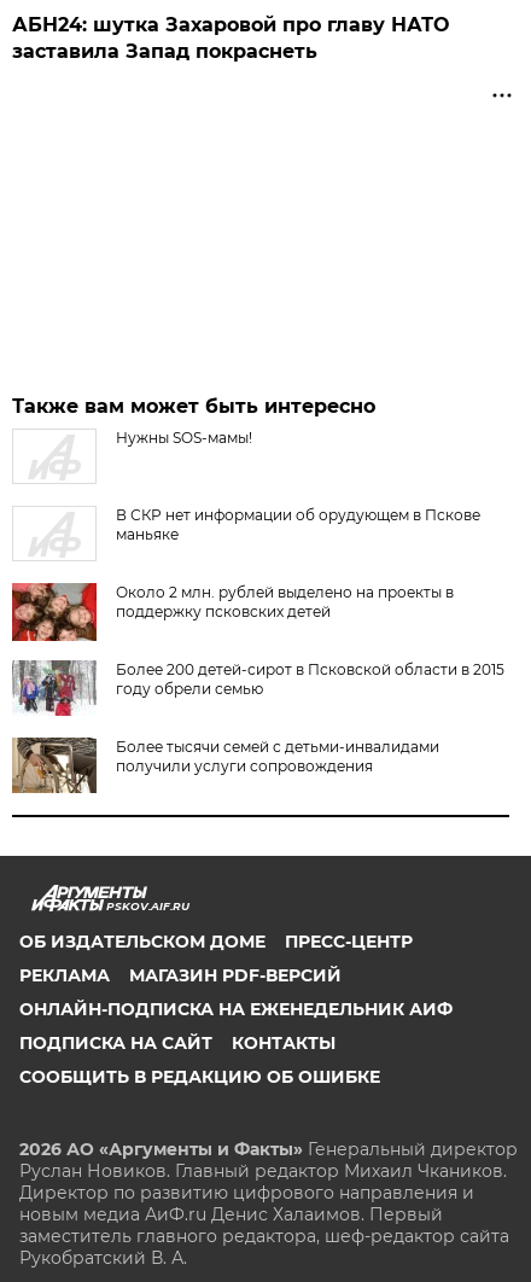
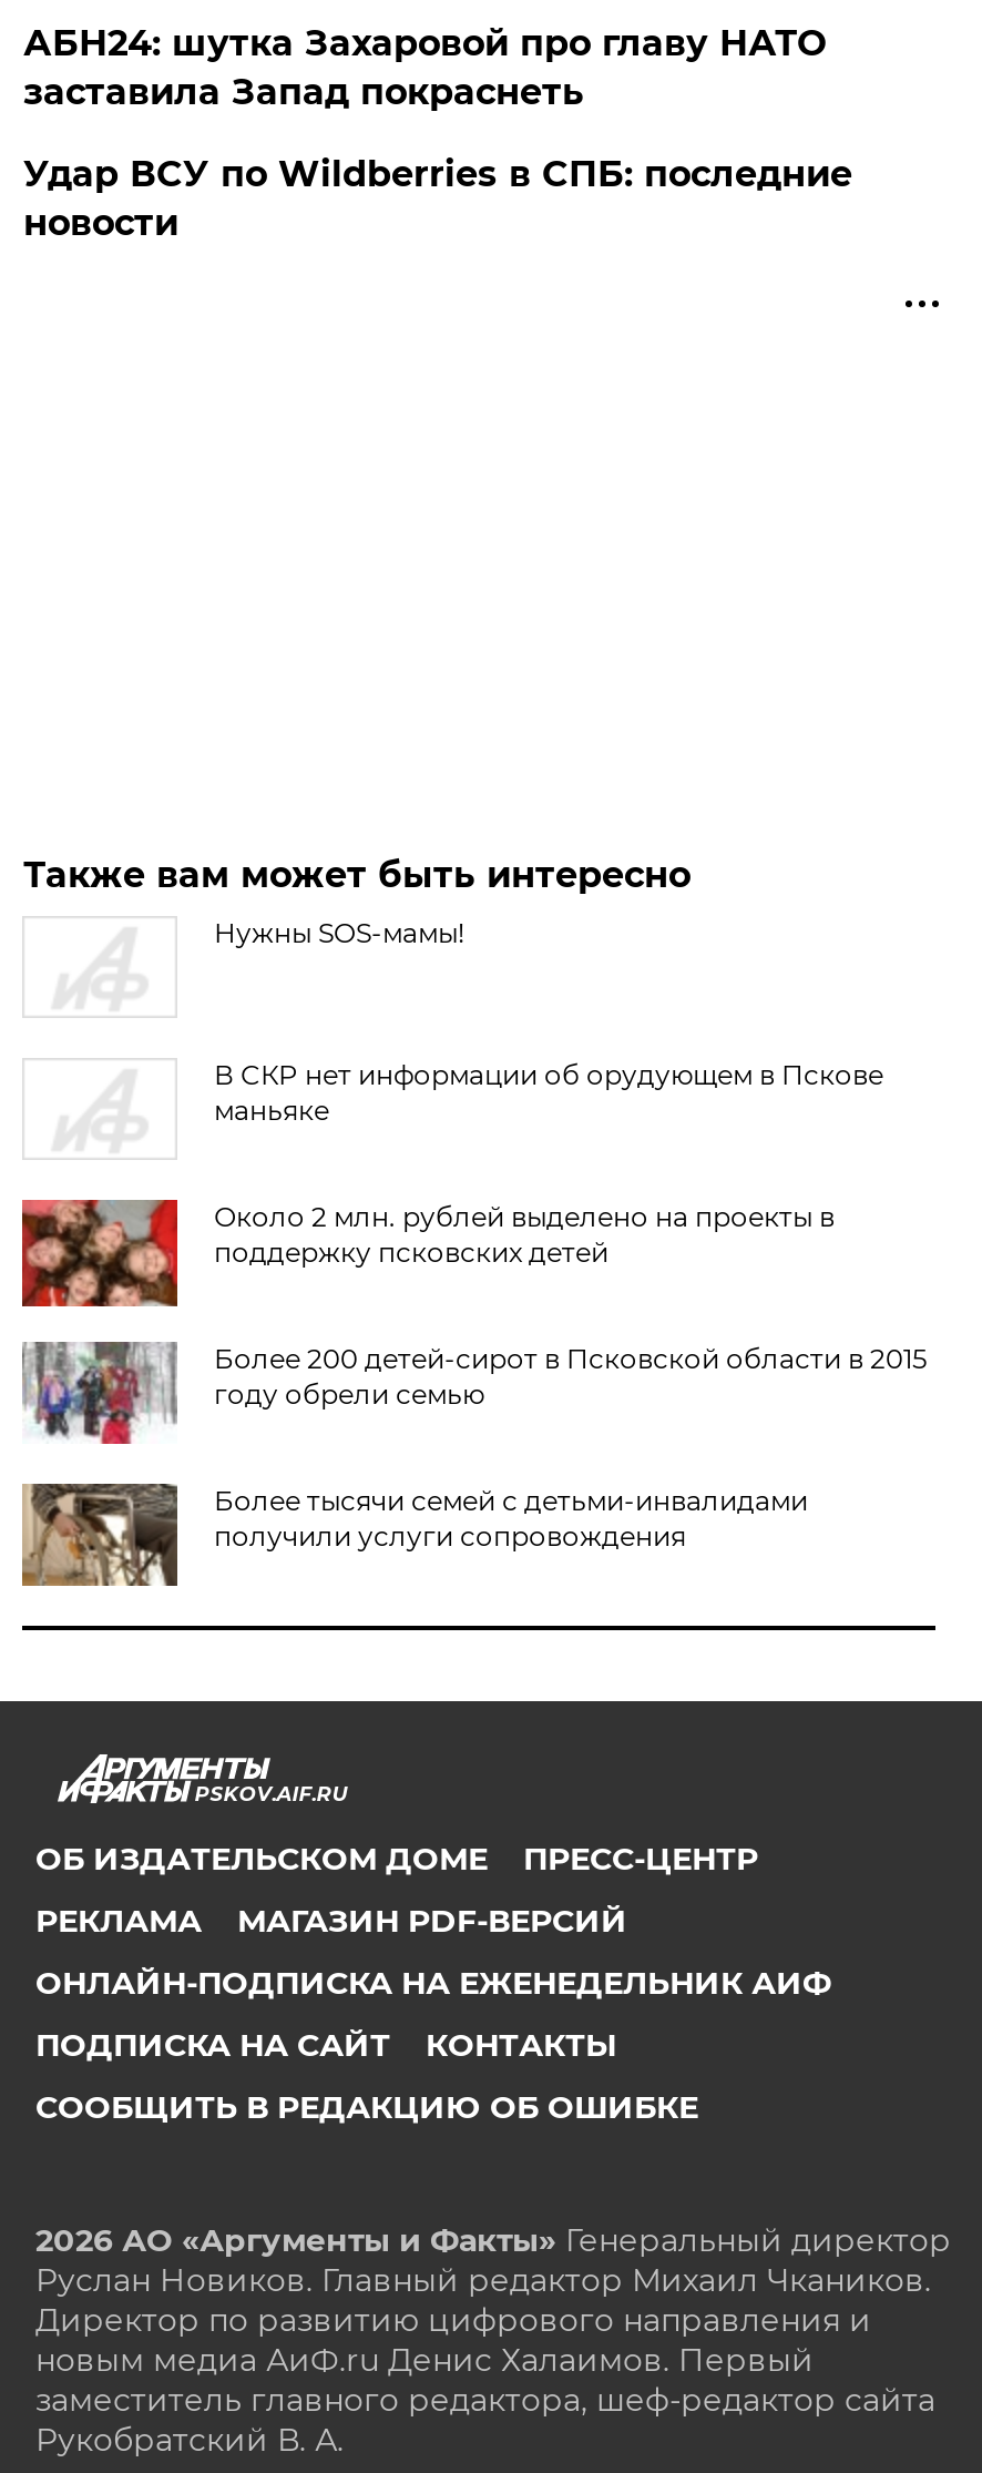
+ Удар ВСУ по Wildberries в СПБ: последние
+ новости
